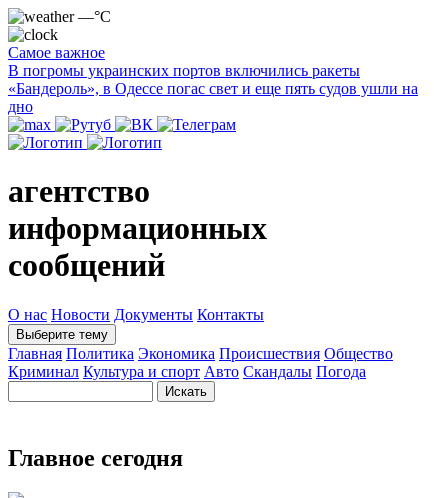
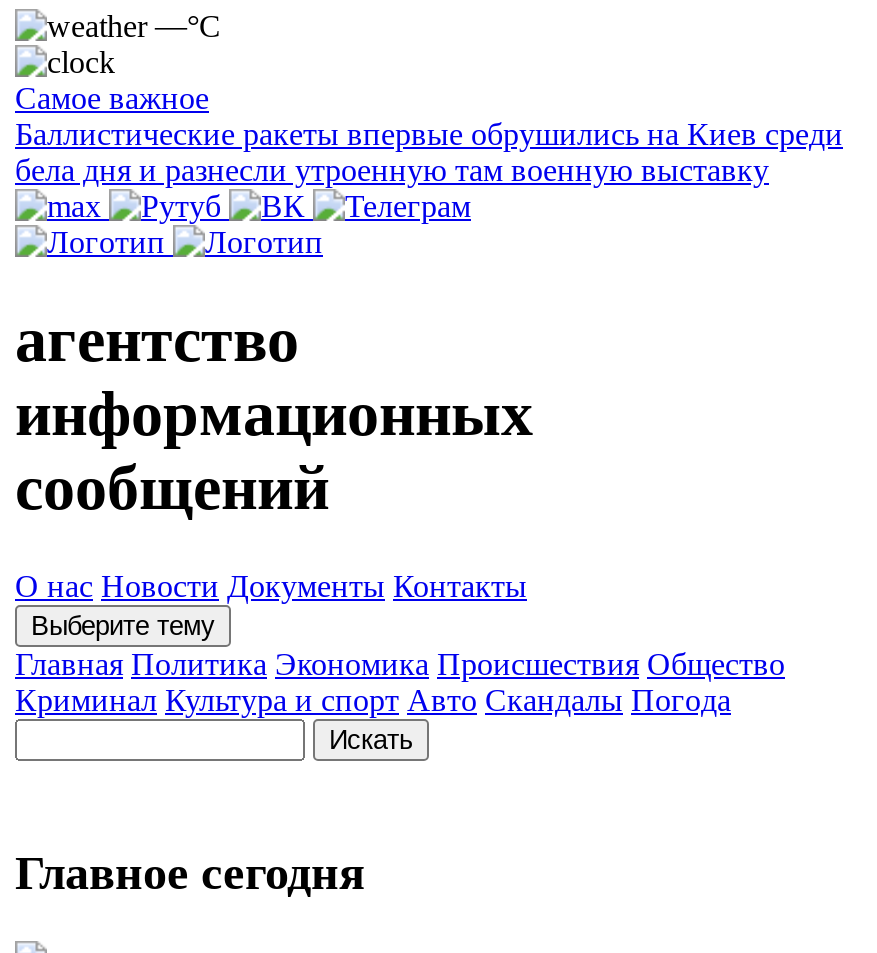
- В погромы украинских портов включились ракеты
- «Бандероль», в Одессе погас свет и еще пять судов ушли на
- дно
+ Баллистические ракеты впервые обрушились на Киев среди
+ бела дня и разнесли утроенную там военную выставку
